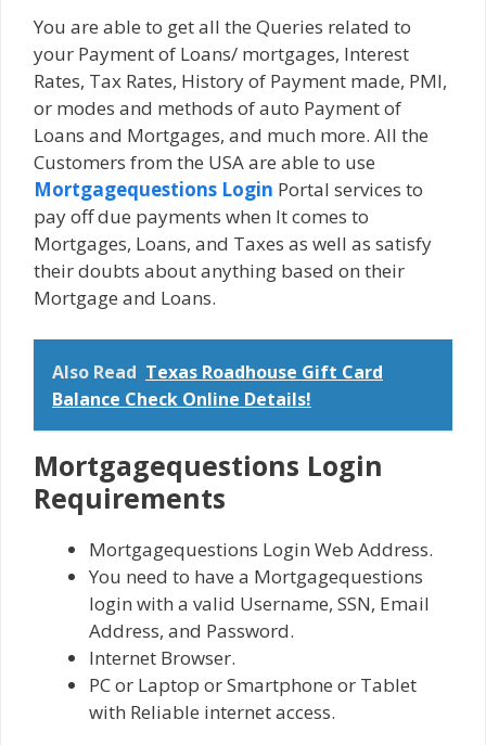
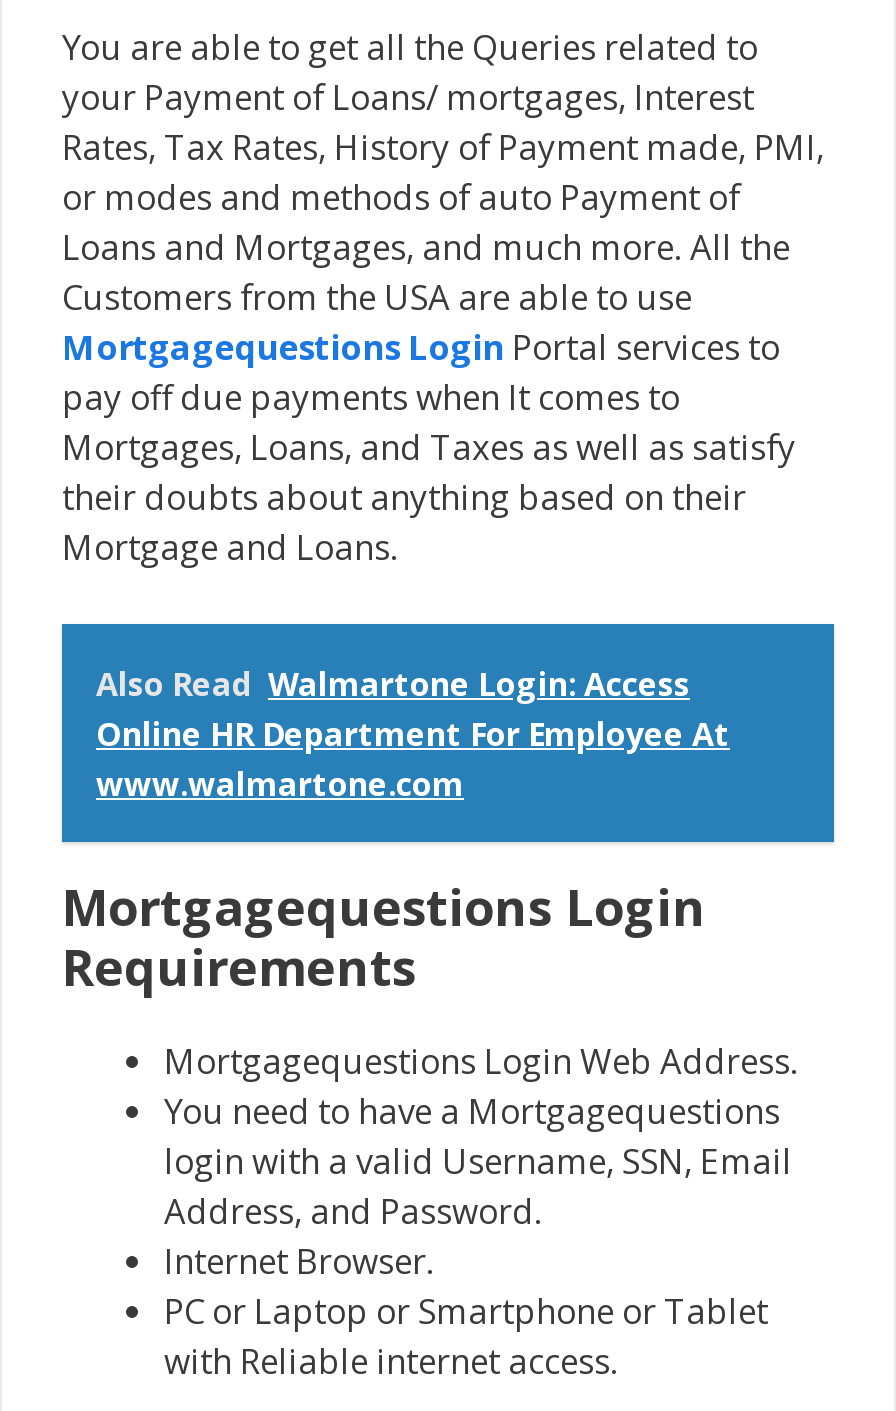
- Also Read Texas Roadhouse Gift Card
- Balance Check Online Details!
+ Also Read Walmartone Login: Access
+ Online HR Department For Employee At
+ www.walmartone.com
